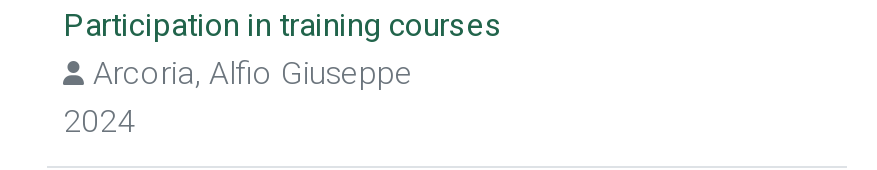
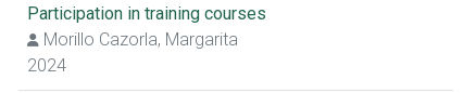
- Arcoria, Alfio Giuseppe
+ Morillo Cazorla, Margarita
